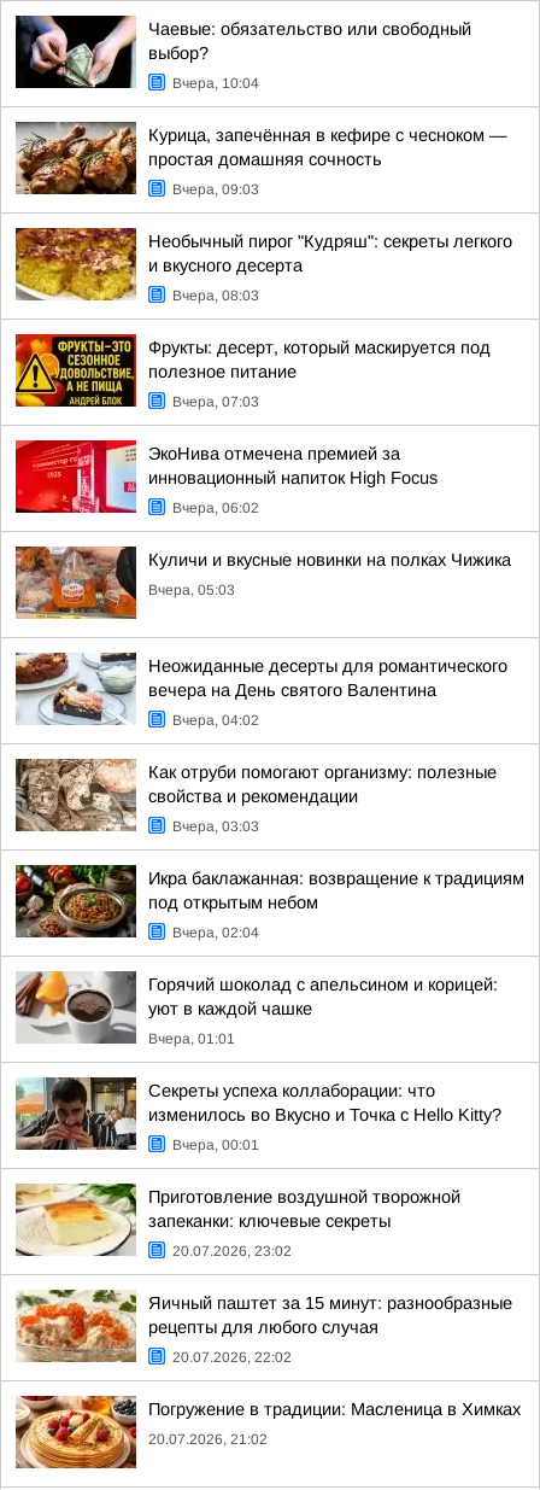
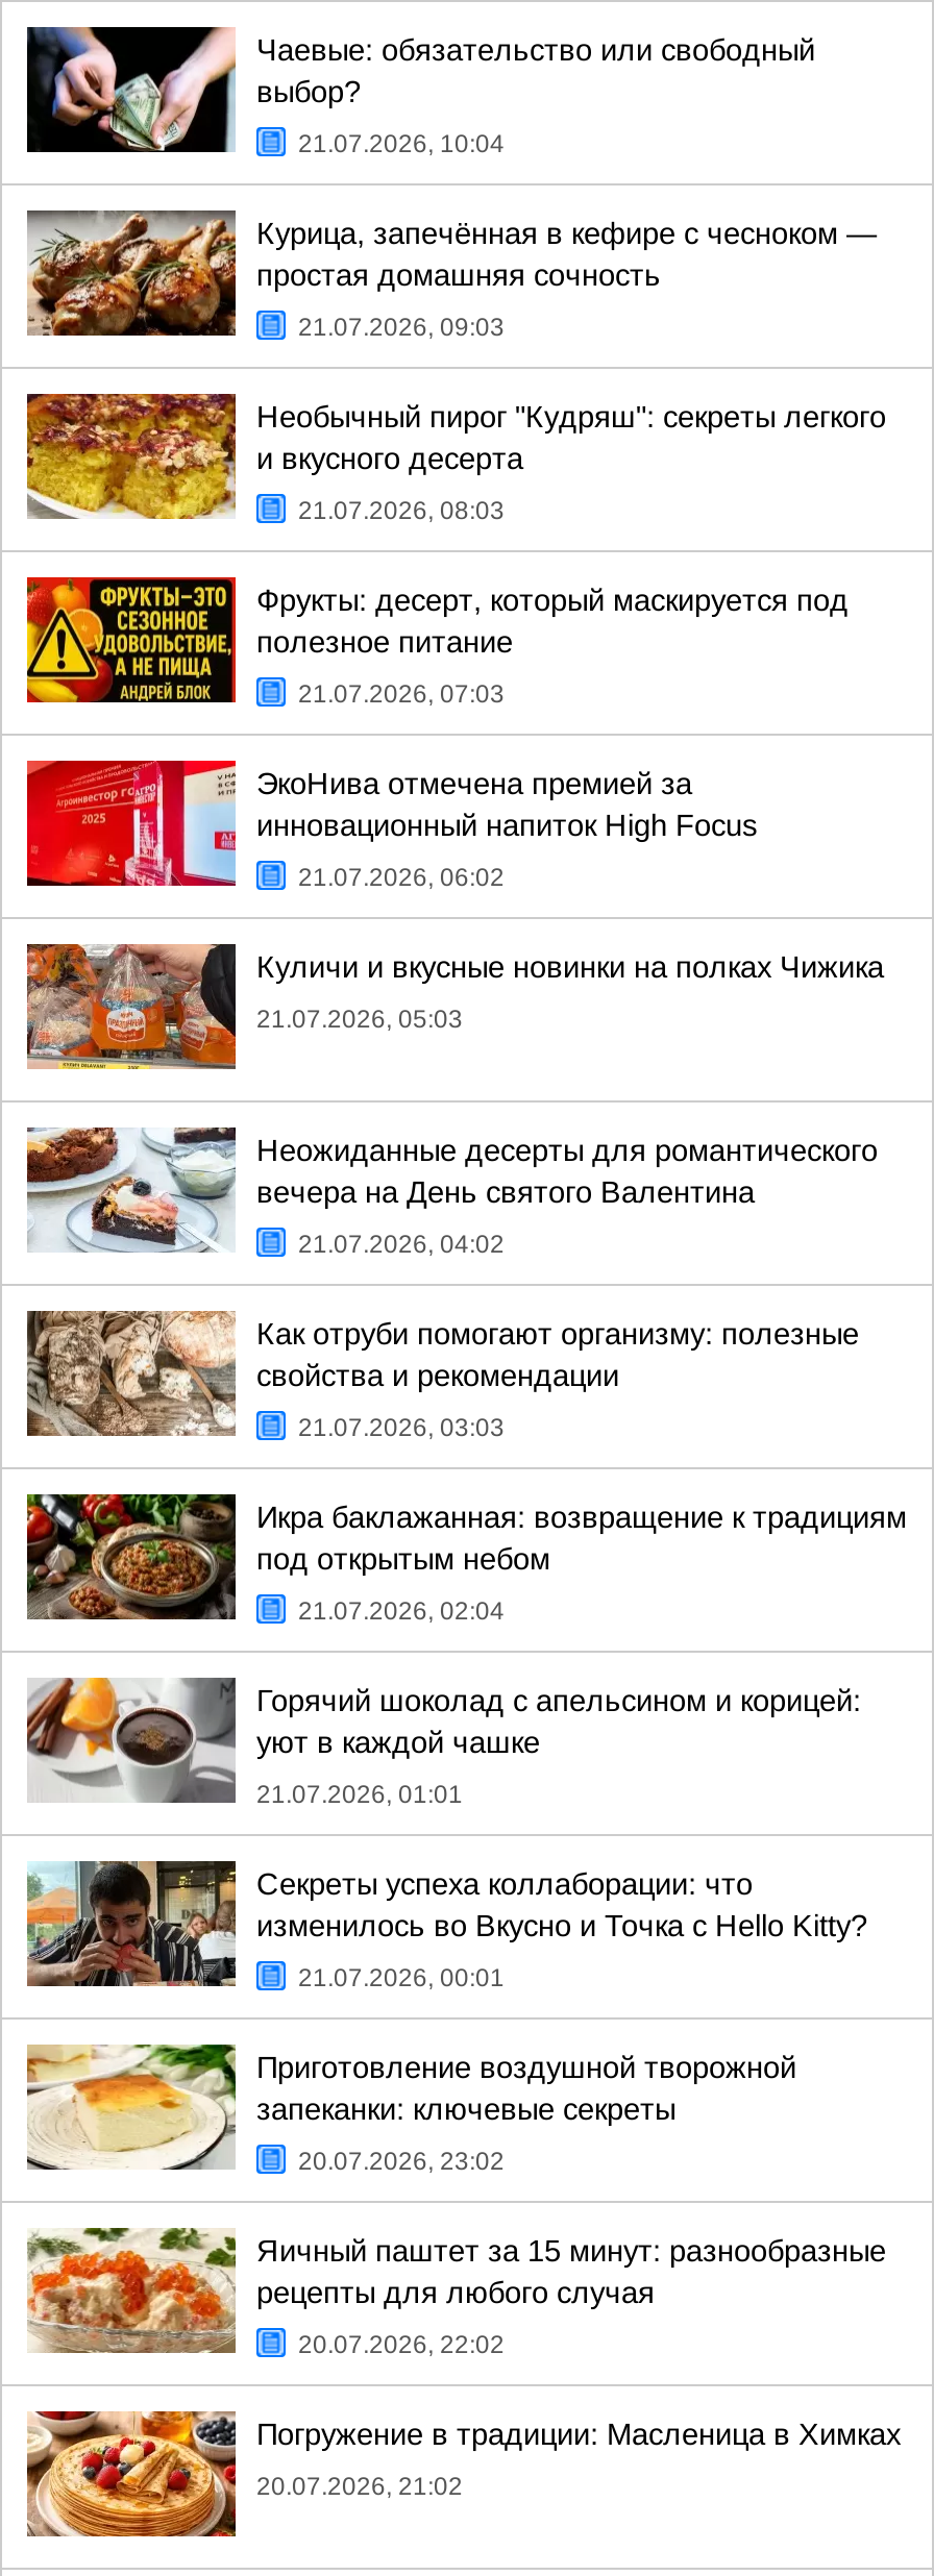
- Вчера, 10:04
+ 21.07.2026, 10:04

- Вчера, 09:03
+ 21.07.2026, 09:03

- Вчера, 08:03
+ 21.07.2026, 08:03

- Вчера, 07:03
+ 21.07.2026, 07:03

- Вчера, 06:02
+ 21.07.2026, 06:02

- Вчера, 05:03
+ 21.07.2026, 05:03

- Вчера, 04:02
+ 21.07.2026, 04:02

- Вчера, 03:03
+ 21.07.2026, 03:03

- Вчера, 02:04
+ 21.07.2026, 02:04

- Вчера, 01:01
+ 21.07.2026, 01:01

- Вчера, 00:01
+ 21.07.2026, 00:01
